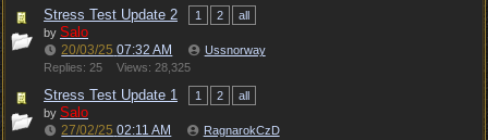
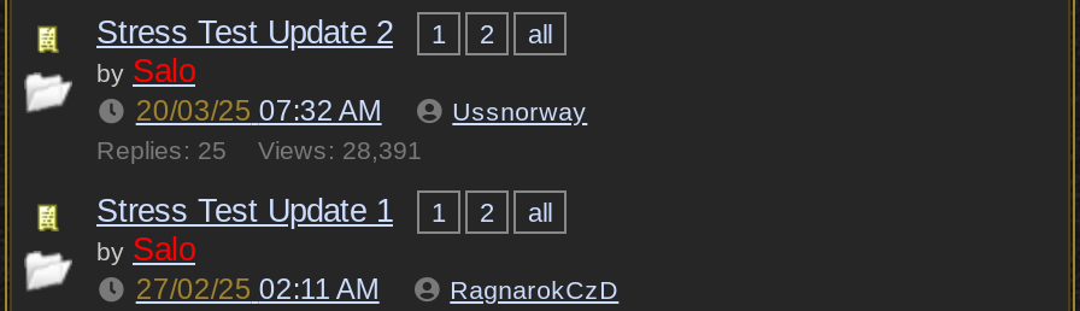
- Replies: 25 Views: 28,325
+ Replies: 25 Views: 28,391
